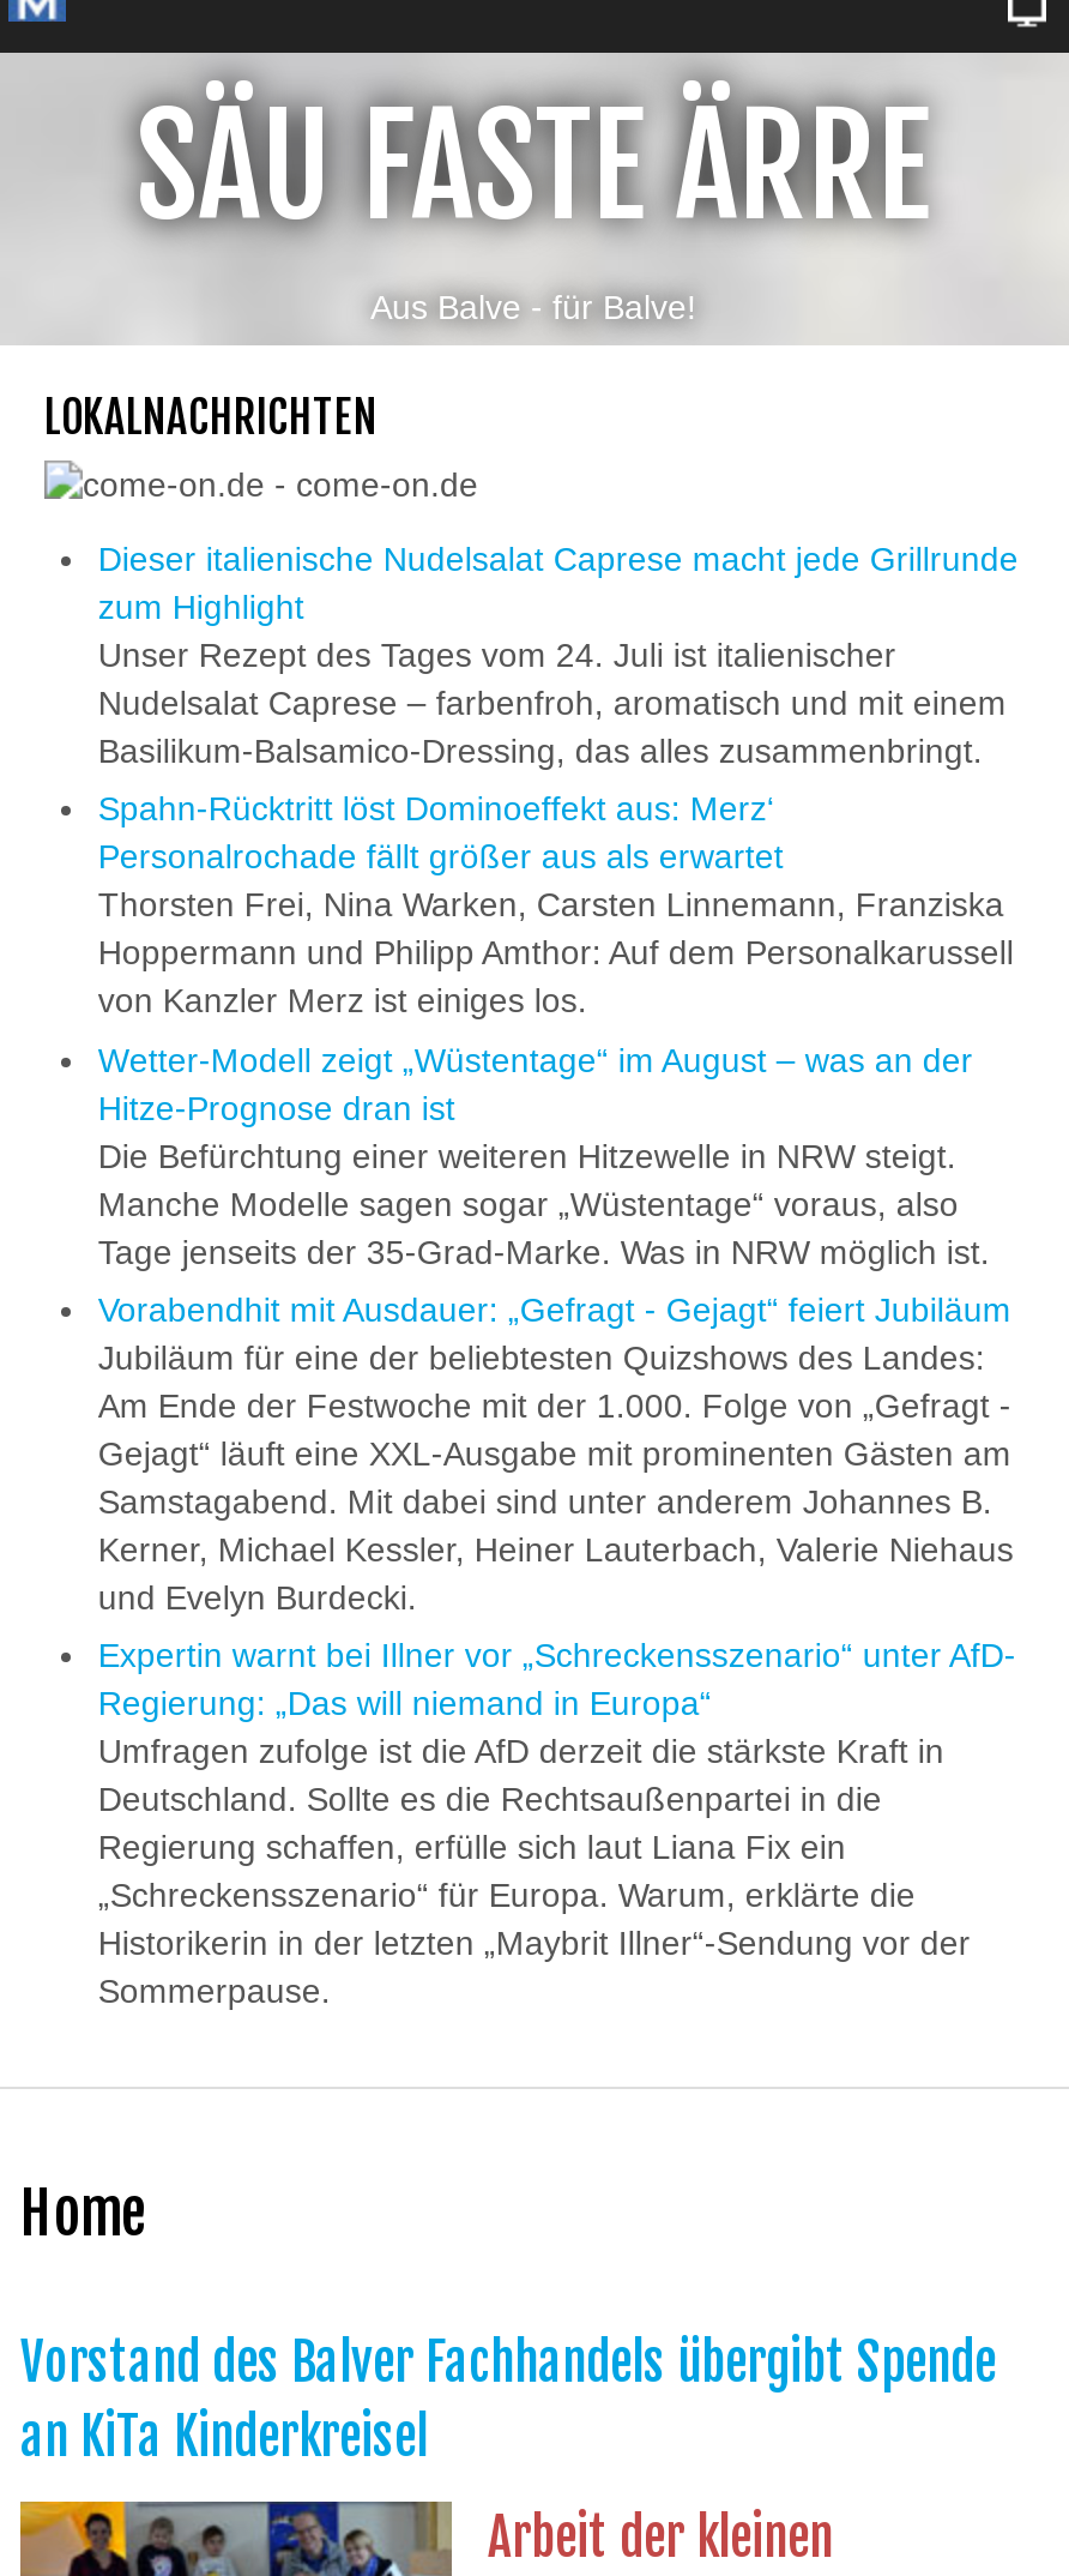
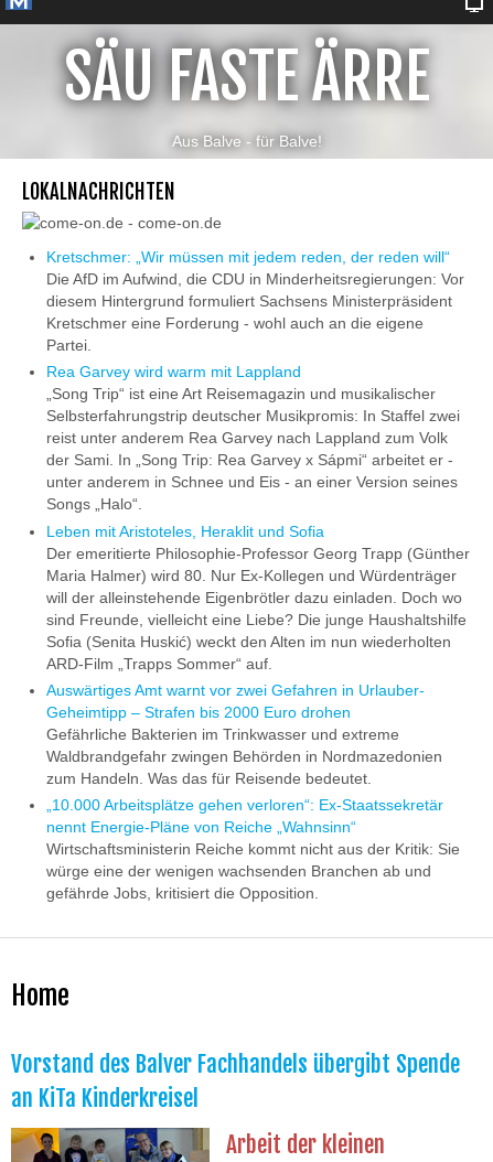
- Dieser italienische Nudelsalat Caprese macht jede Grillrunde
- zum Highlight
- Unser Rezept des Tages vom 24. Juli ist italienischer
- Nudelsalat Caprese – farbenfroh, aromatisch und mit einem
- Basilikum-Balsamico-Dressing, das alles zusammenbringt.
+ Kretschmer: „Wir müssen mit jedem reden, der reden will“
+ Die AfD im Aufwind, die CDU in Minderheitsregierungen: Vor
+ diesem Hintergrund formuliert Sachsens Ministerpräsident
+ Kretschmer eine Forderung - wohl auch an die eigene
+ Partei.

- Spahn-Rücktritt löst Dominoeffekt aus: Merz‘
- Personalrochade fällt größer aus als erwartet
- Thorsten Frei, Nina Warken, Carsten Linnemann, Franziska
- Hoppermann und Philipp Amthor: Auf dem Personalkarussell
- von Kanzler Merz ist einiges los.
+ Rea Garvey wird warm mit Lappland
+ „Song Trip“ ist eine Art Reisemagazin und musikalischer
+ Selbsterfahrungstrip deutscher Musikpromis: In Staffel zwei
+ reist unter anderem Rea Garvey nach Lappland zum Volk
+ der Sami. In „Song Trip: Rea Garvey x Sápmi“ arbeitet er -
+ unter anderem in Schnee und Eis - an einer Version seines
+ Songs „Halo“.

- Wetter-Modell zeigt „Wüstentage“ im August – was an der
- Hitze-Prognose dran ist
- Die Befürchtung einer weiteren Hitzewelle in NRW steigt.
- Manche Modelle sagen sogar „Wüstentage“ voraus, also
- Tage jenseits der 35-Grad-Marke. Was in NRW möglich ist.
+ Leben mit Aristoteles, Heraklit und Sofia
+ Der emeritierte Philosophie-Professor Georg Trapp (Günther
+ Maria Halmer) wird 80. Nur Ex-Kollegen und Würdenträger
+ will der alleinstehende Eigenbrötler dazu einladen. Doch wo
+ sind Freunde, vielleicht eine Liebe? Die junge Haushaltshilfe
+ Sofia (Senita Huskić) weckt den Alten im nun wiederholten
+ ARD-Film „Trapps Sommer“ auf.

- Vorabendhit mit Ausdauer: „Gefragt - Gejagt“ feiert Jubiläum
- Jubiläum für eine der beliebtesten Quizshows des Landes:
- Am Ende der Festwoche mit der 1.000. Folge von „Gefragt -
- Gejagt“ läuft eine XXL-Ausgabe mit prominenten Gästen am
- Samstagabend. Mit dabei sind unter anderem Johannes B.
- Kerner, Michael Kessler, Heiner Lauterbach, Valerie Niehaus
- und Evelyn Burdecki.
+ Auswärtiges Amt warnt vor zwei Gefahren in Urlauber-
+ Geheimtipp – Strafen bis 2000 Euro drohen
+ Gefährliche Bakterien im Trinkwasser und extreme
+ Waldbrandgefahr zwingen Behörden in Nordmazedonien
+ zum Handeln. Was das für Reisende bedeutet.

- Expertin warnt bei Illner vor „Schreckensszenario“ unter AfD-
- Regierung: „Das will niemand in Europa“
- Umfragen zufolge ist die AfD derzeit die stärkste Kraft in
- Deutschland. Sollte es die Rechtsaußenpartei in die
- Regierung schaffen, erfülle sich laut Liana Fix ein
- „Schreckensszenario“ für Europa. Warum, erklärte die
- Historikerin in der letzten „Maybrit Illner“-Sendung vor der
- Sommerpause.
+ „10.000 Arbeitsplätze gehen verloren“: Ex-Staatssekretär
+ nennt Energie-Pläne von Reiche „Wahnsinn“
+ Wirtschaftsministerin Reiche kommt nicht aus der Kritik: Sie
+ würge eine der wenigen wachsenden Branchen ab und
+ gefährde Jobs, kritisiert die Opposition.
